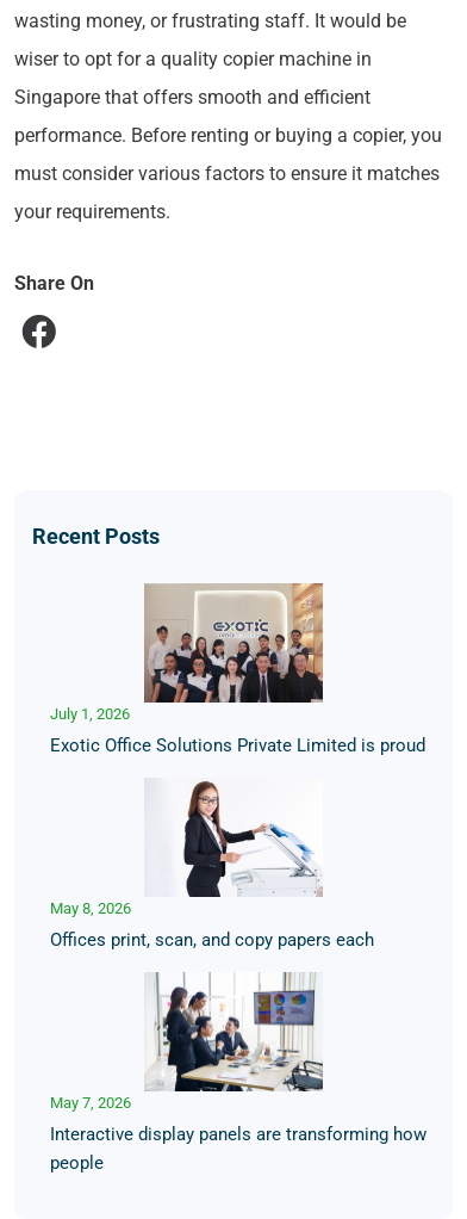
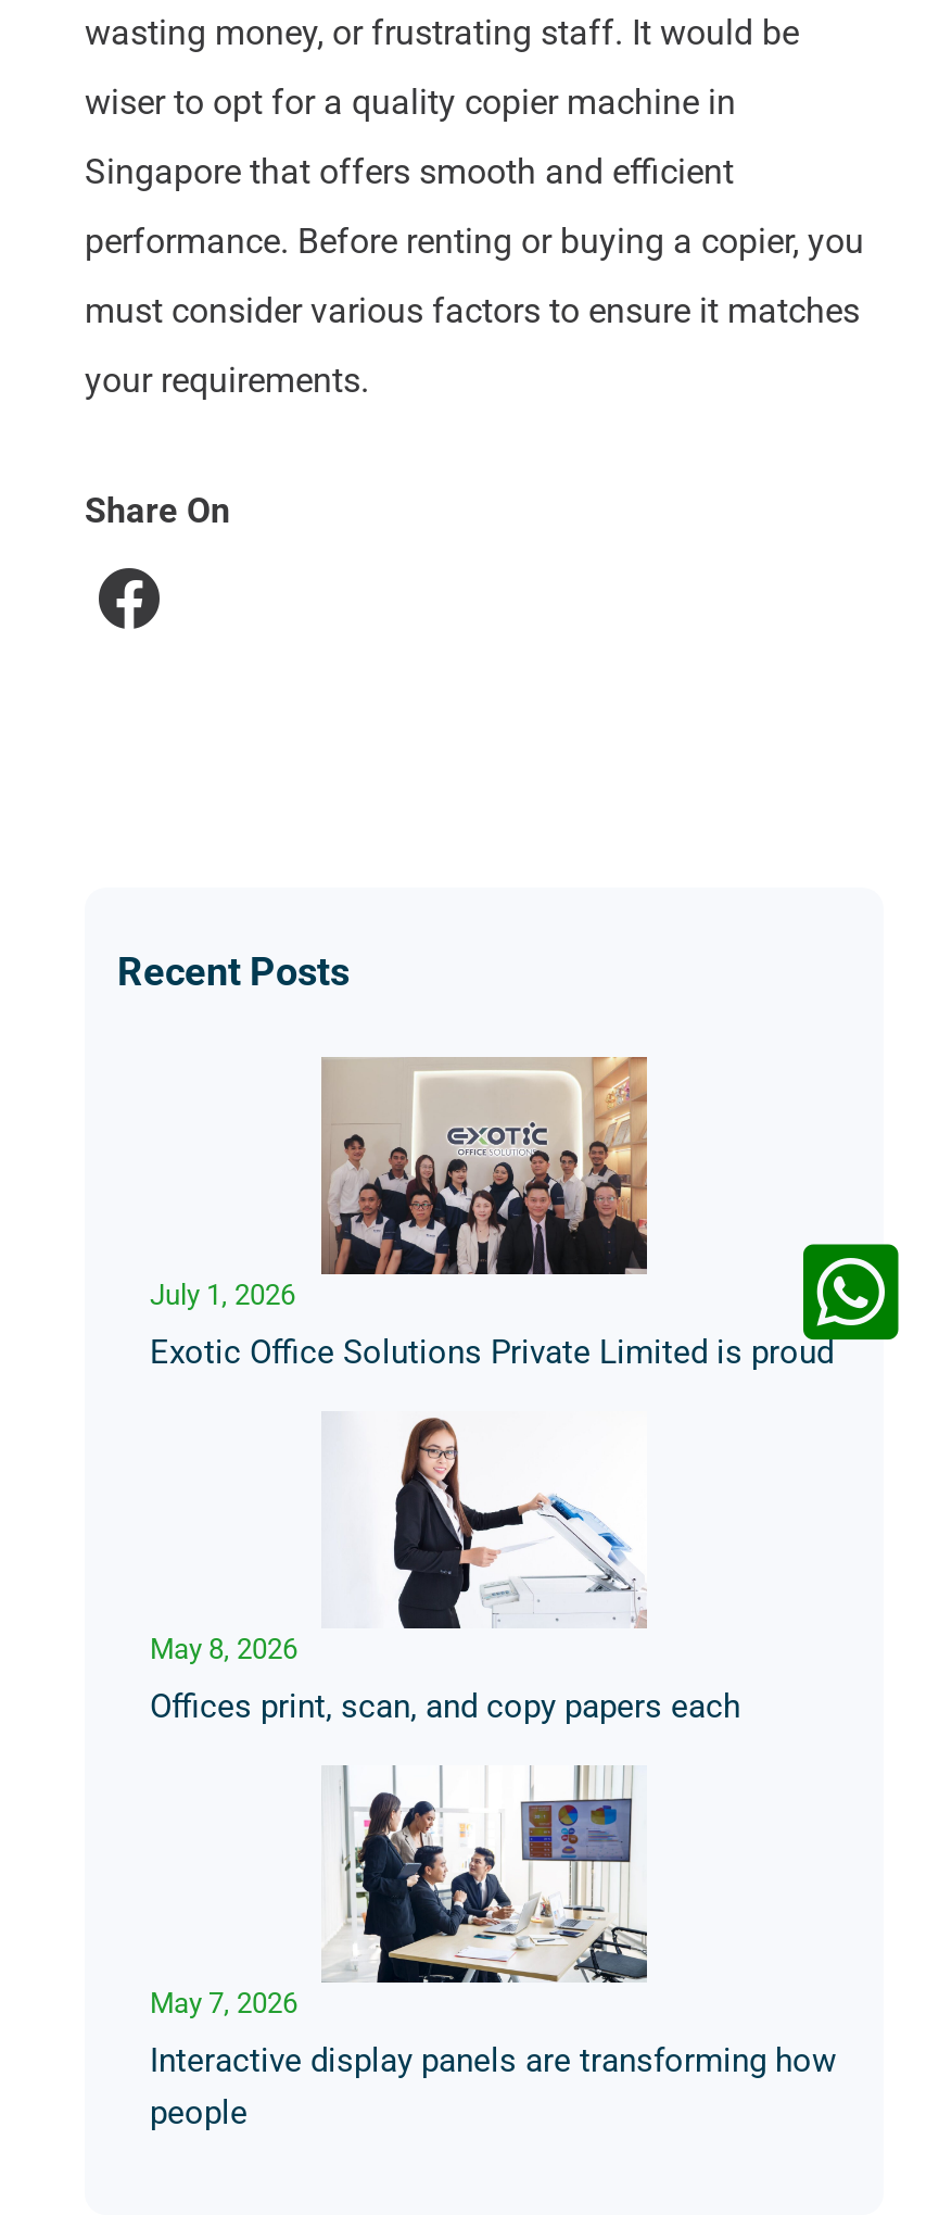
+ [image]
